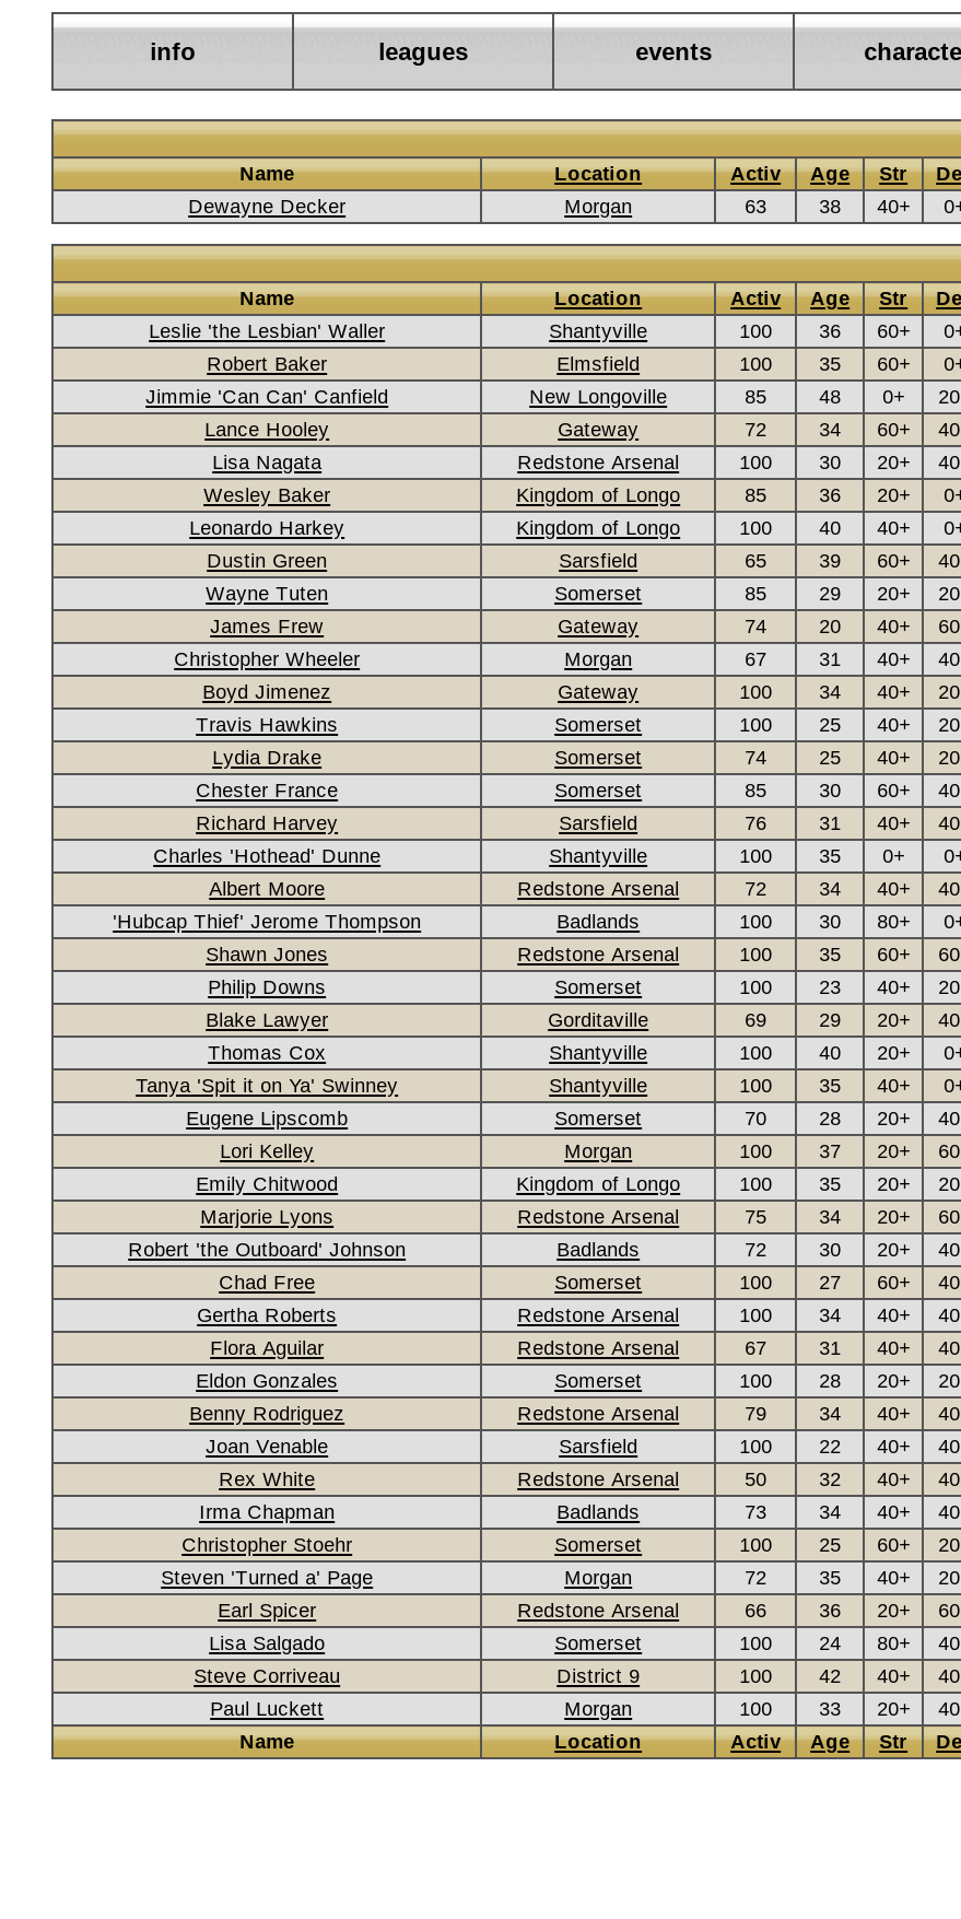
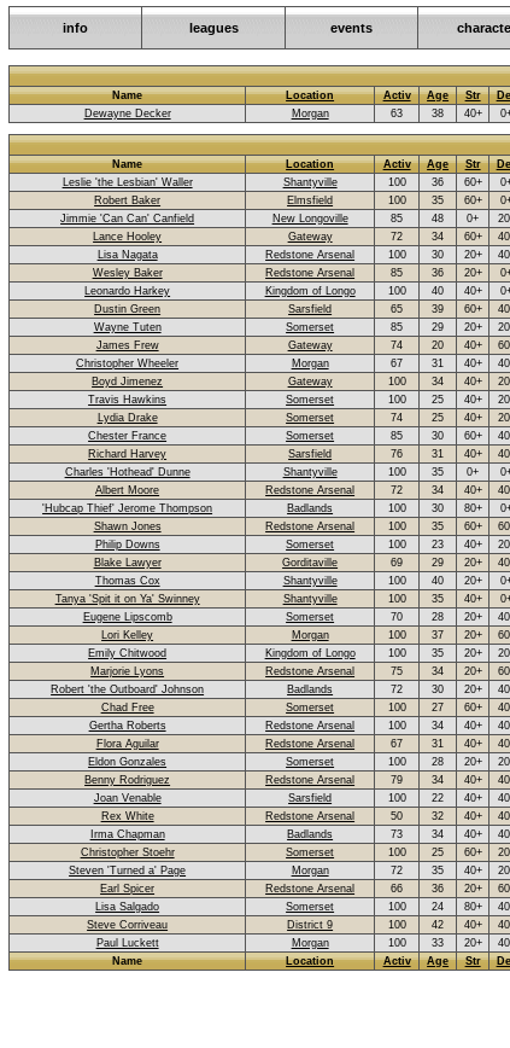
- Kingdom of Longo
+ Redstone Arsenal
